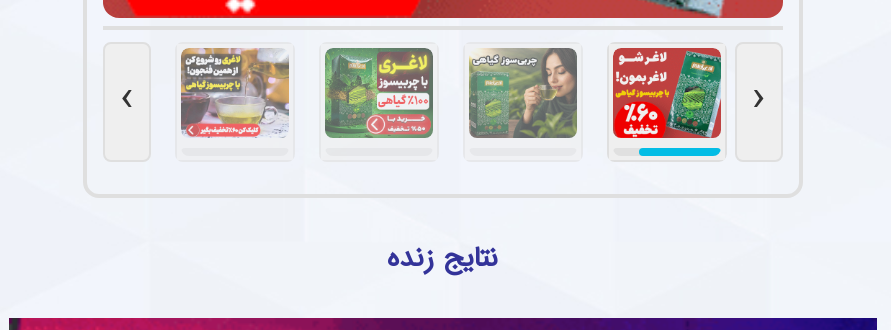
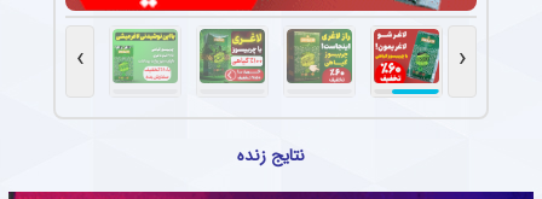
- [image]
+ [image]

- [image]
+ [image]
